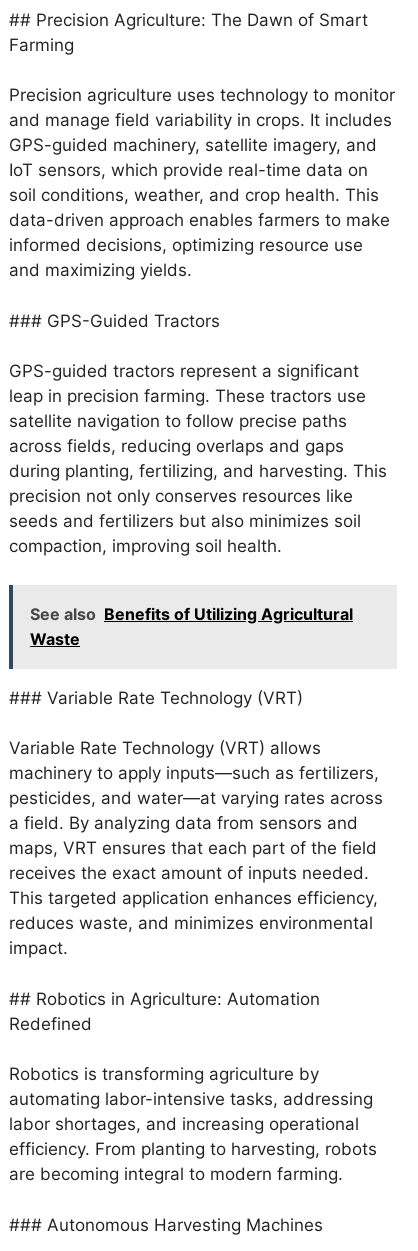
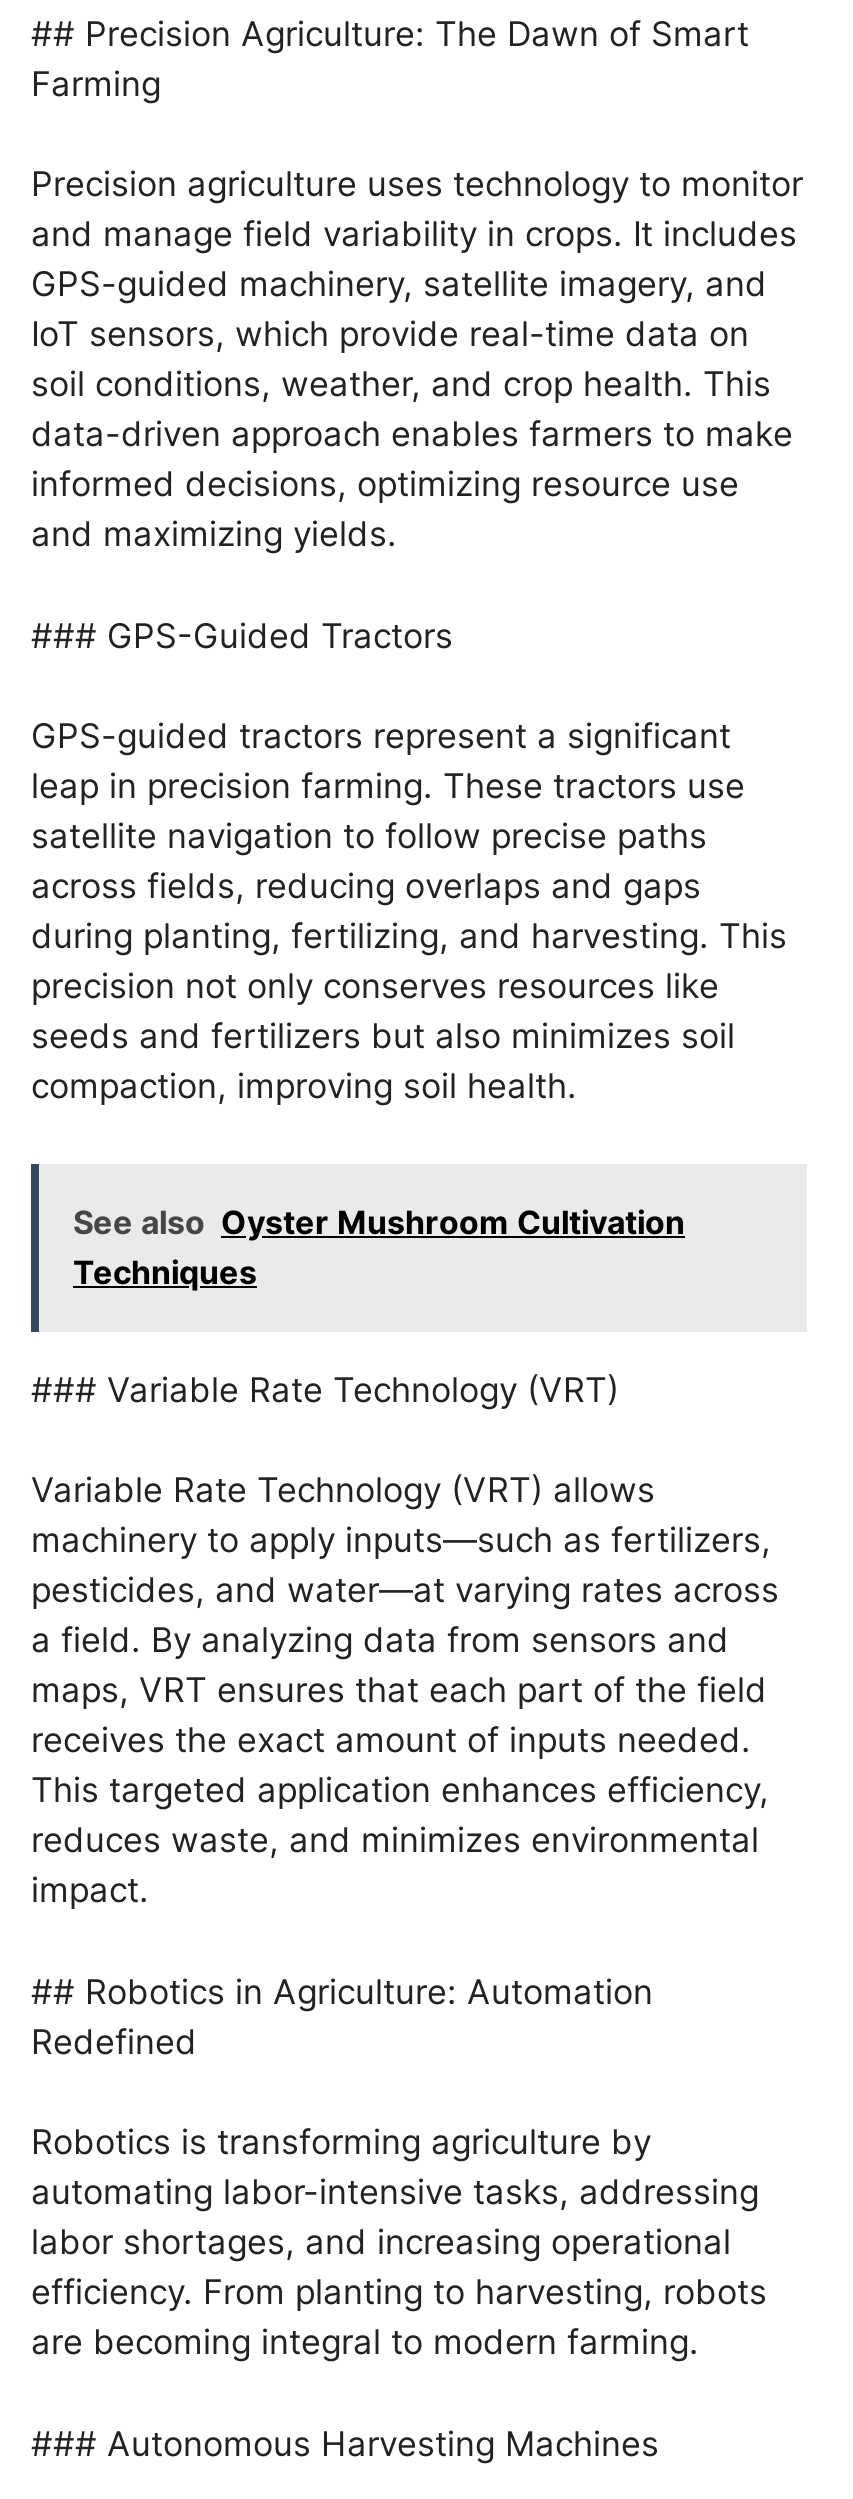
- See also Benefits of Utilizing Agricultural
- Waste
+ See also Oyster Mushroom Cultivation
+ Techniques
